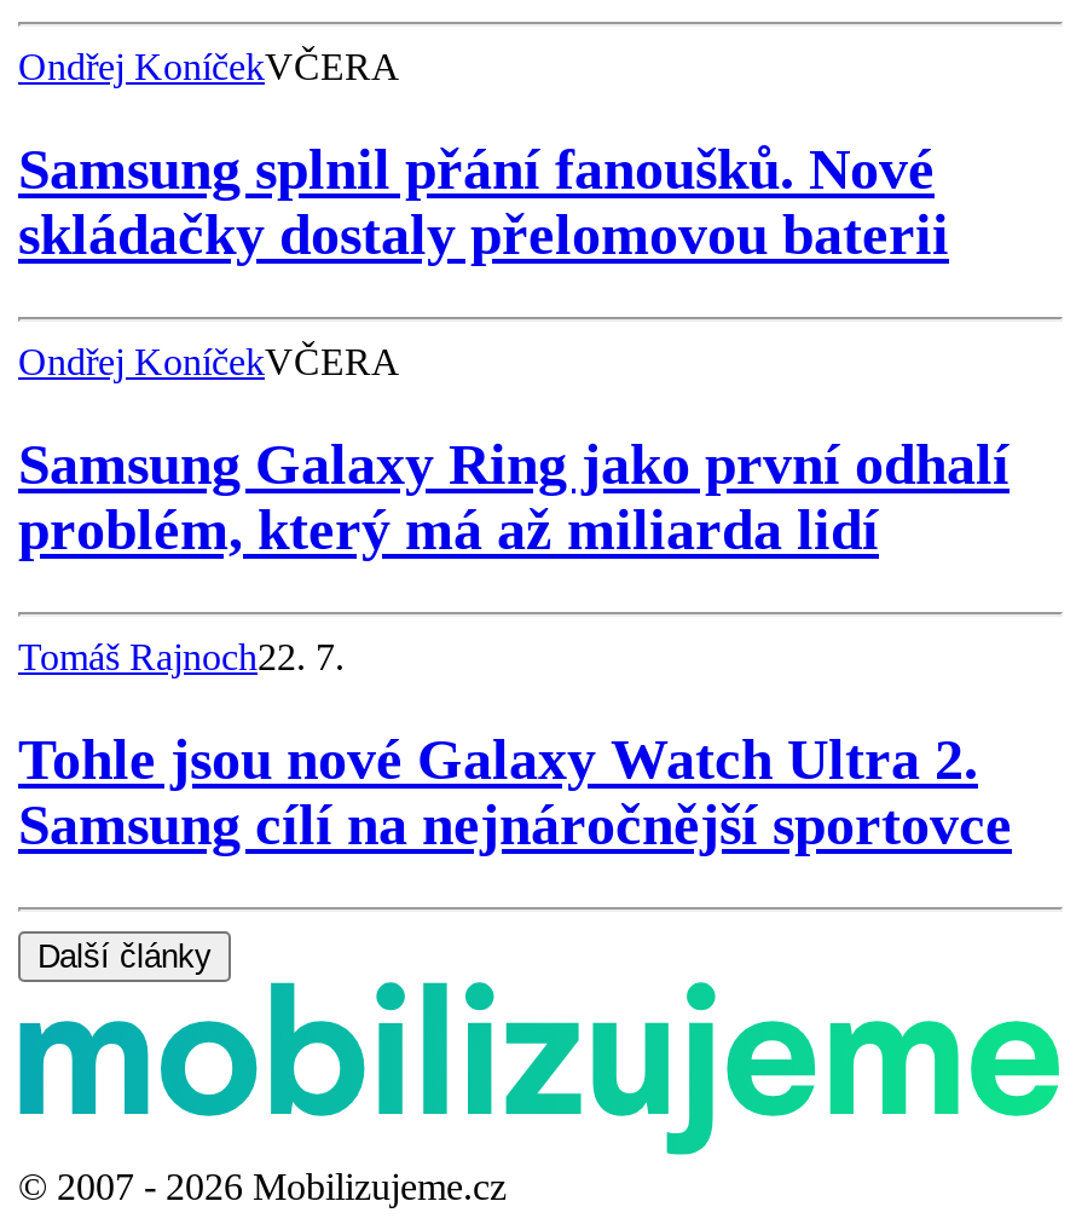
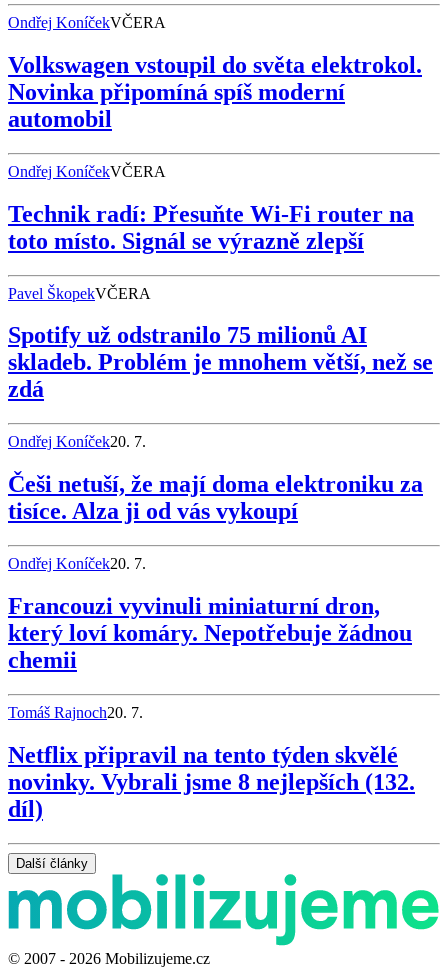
- Samsung splnil přání fanoušků. Nové
- skládačky dostaly přelomovou baterii
+ Volkswagen vstoupil do světa elektrokol.
+ Novinka připomíná spíš moderní
+ automobil

- Samsung Galaxy Ring jako první odhalí
- problém, který má až miliarda lidí
- Tomáš Rajnoch22. 7.
- Tohle jsou nové Galaxy Watch Ultra 2.
- Samsung cílí na nejnáročnější sportovce
+ Technik radí: Přesuňte Wi-Fi router na
+ toto místo. Signál se výrazně zlepší
+ Pavel ŠkopekVČERA
+ Spotify už odstranilo 75 milionů AI
+ skladeb. Problém je mnohem větší, než se
+ zdá
+ Ondřej Koníček20. 7.
+ Češi netuší, že mají doma elektroniku za
+ tisíce. Alza ji od vás vykoupí
+ Ondřej Koníček20. 7.
+ Francouzi vyvinuli miniaturní dron,
+ který loví komáry. Nepotřebuje žádnou
+ chemii
+ Tomáš Rajnoch20. 7.
+ Netflix připravil na tento týden skvělé
+ novinky. Vybrali jsme 8 nejlepších (132.
+ díl)
